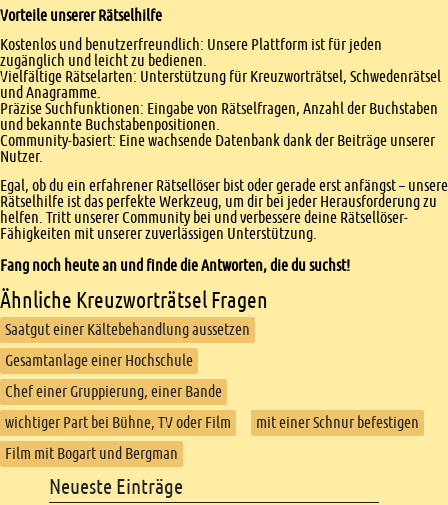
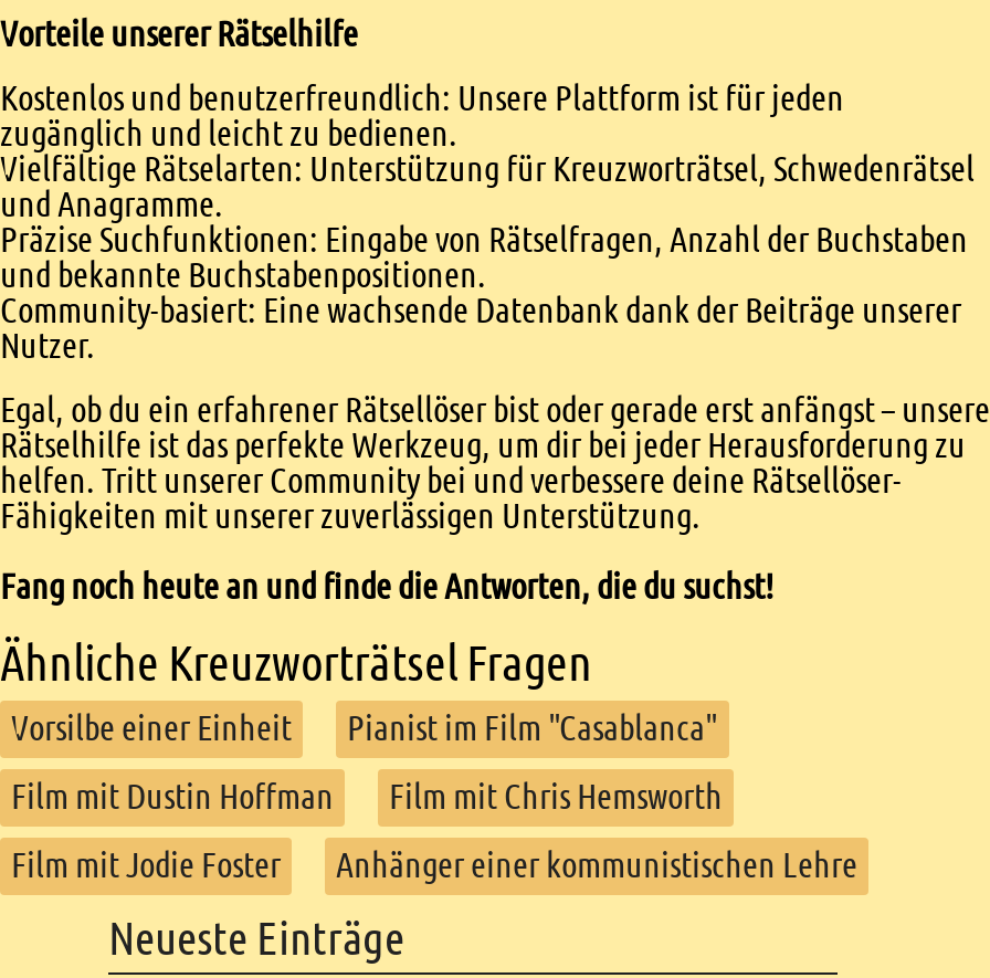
- Saatgut einer Kältebehandlung aussetzen
- Gesamtanlage einer Hochschule
- Chef einer Gruppierung, einer Bande
- wichtiger Part bei Bühne, TV oder Film
- mit einer Schnur befestigen
- Film mit Bogart und Bergman
+ Vorsilbe einer Einheit
+ Pianist im Film "Casablanca"
+ Film mit Dustin Hoffman
+ Film mit Chris Hemsworth
+ Film mit Jodie Foster
+ Anhänger einer kommunistischen Lehre
